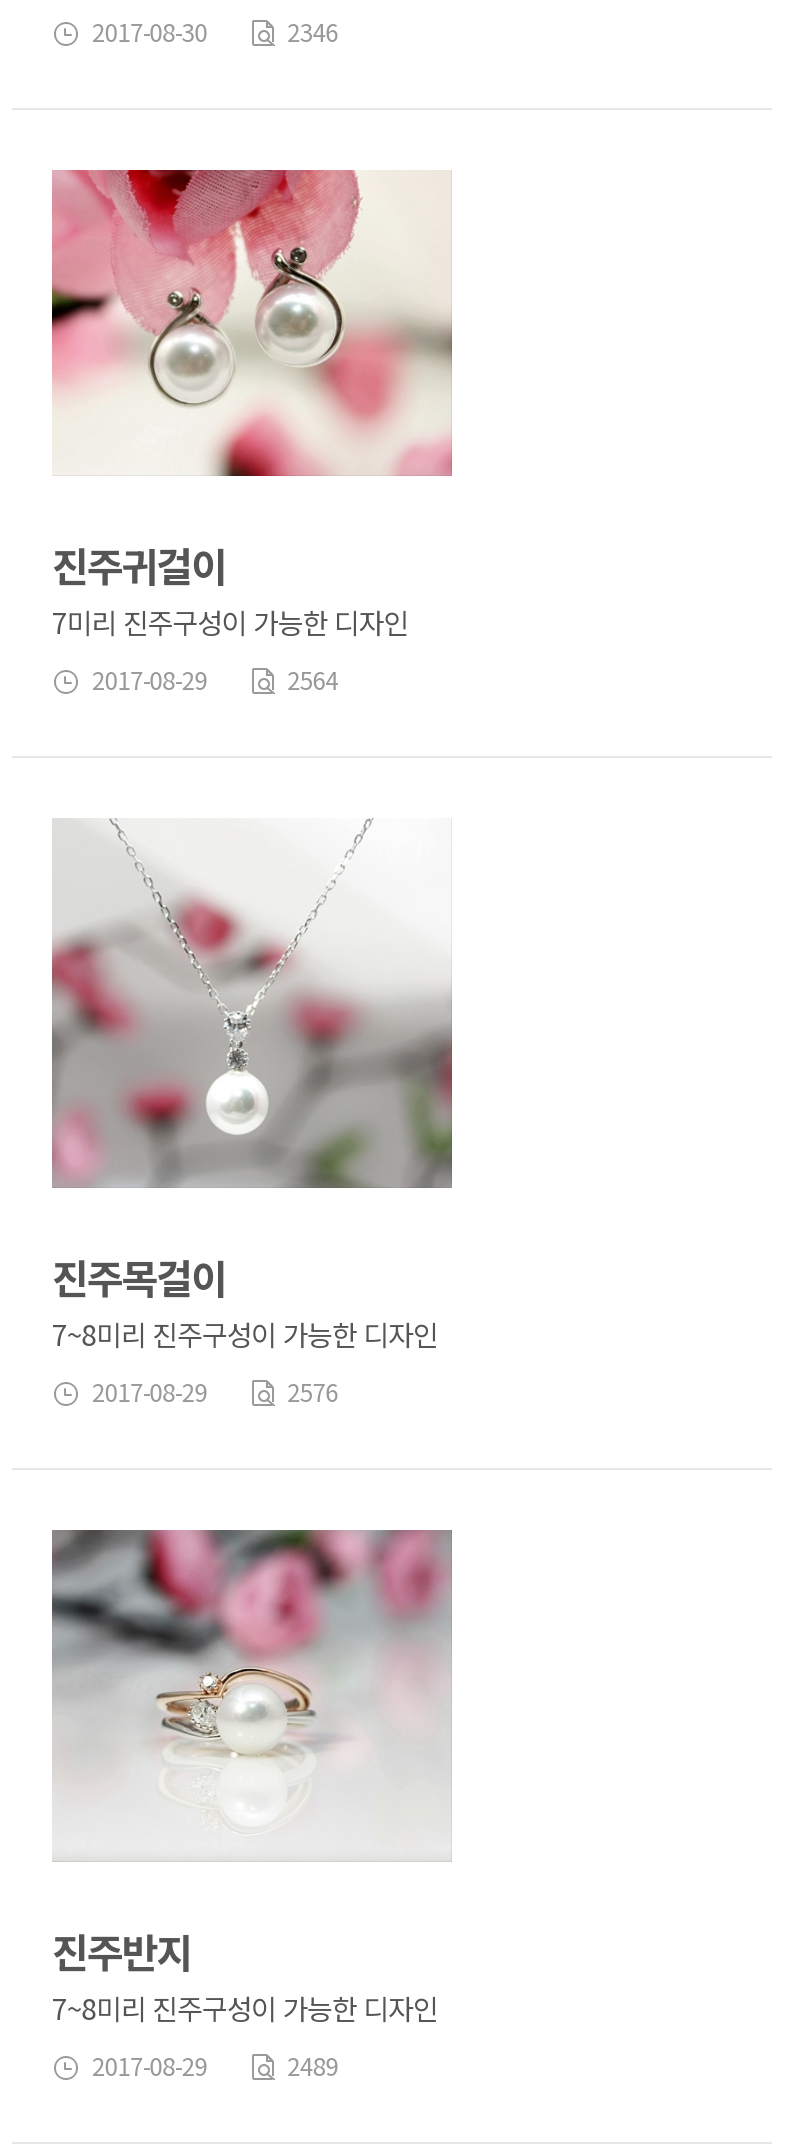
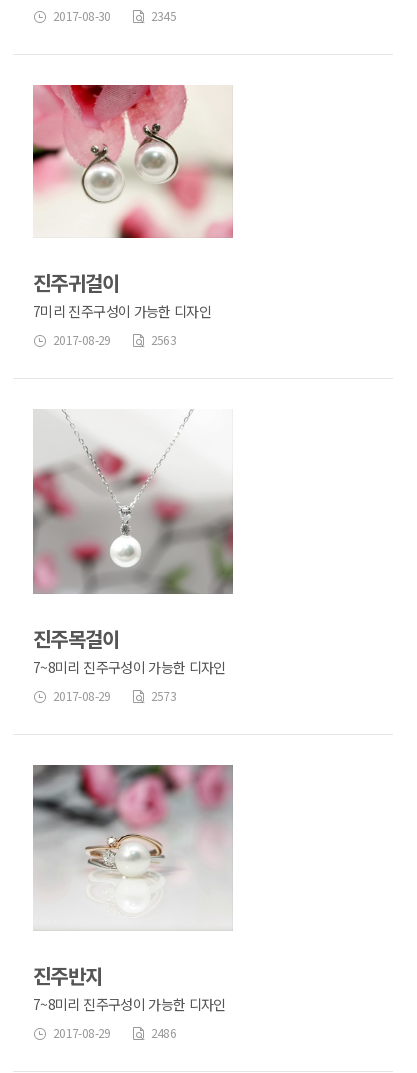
- 2346
+ 2345

- 2564
+ 2563

- 2576
+ 2573

- 2489
+ 2486
